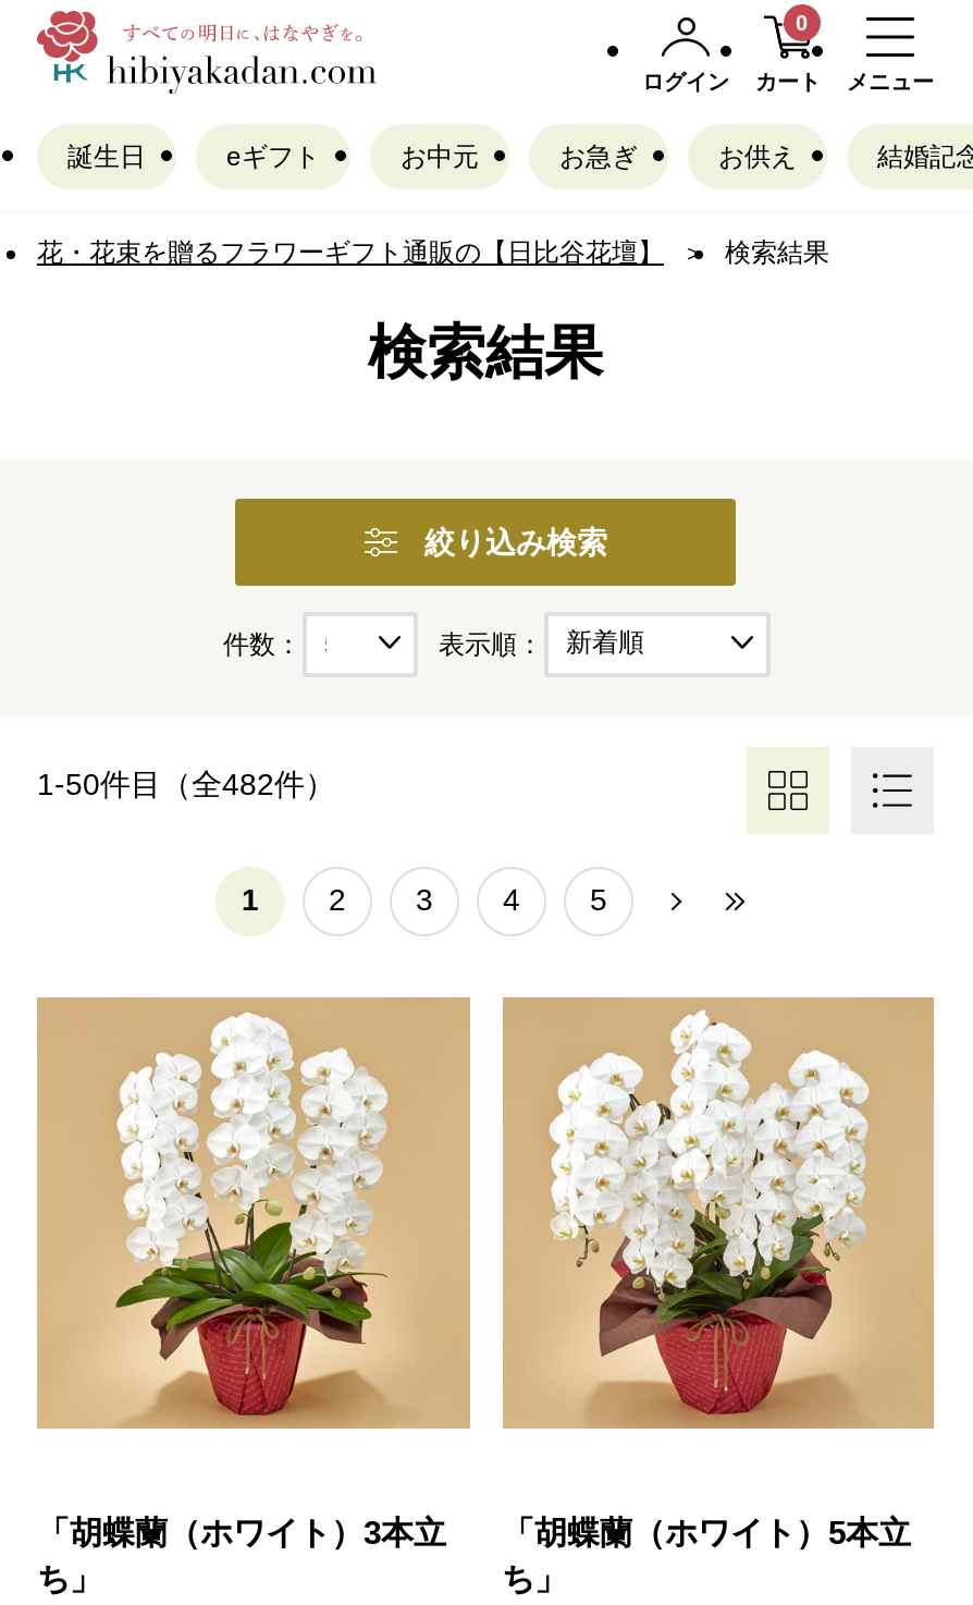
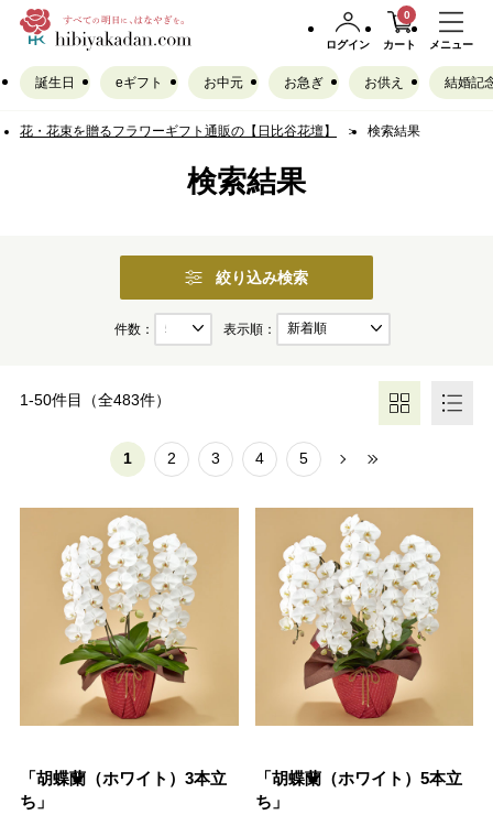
- 1-50件目（全482件）
+ 1-50件目（全483件）
